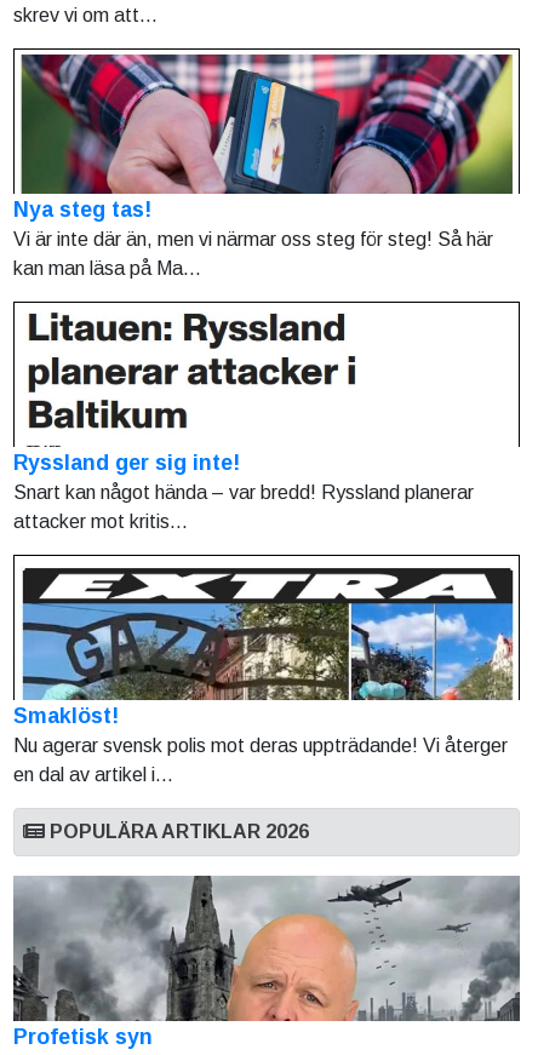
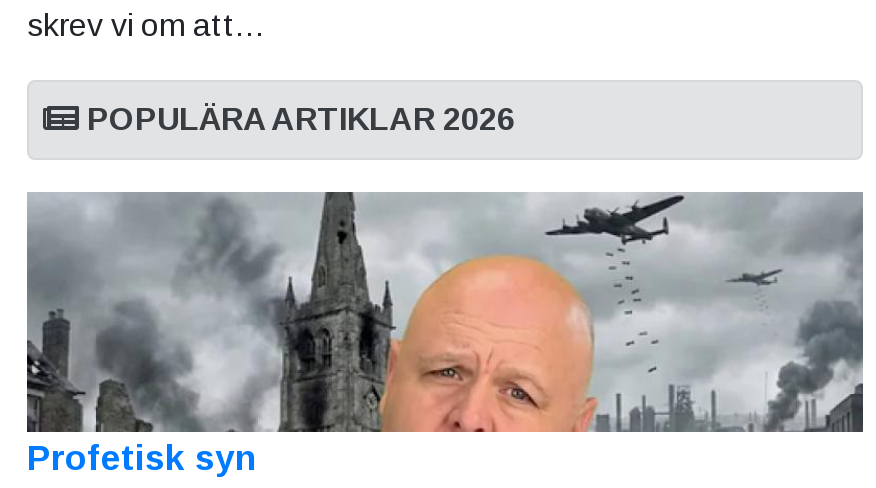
- [image]
- Nya steg tas!
- Vi är inte där än, men vi närmar oss steg för steg! Så här
- kan man läsa på Ma...

- [image]
- Ryssland ger sig inte!
- Snart kan något hända – var bredd! Ryssland planerar
- attacker mot kritis...

- [image]
- Smaklöst!
- Nu agerar svensk polis mot deras uppträdande! Vi återger
- en dal av artikel i...
